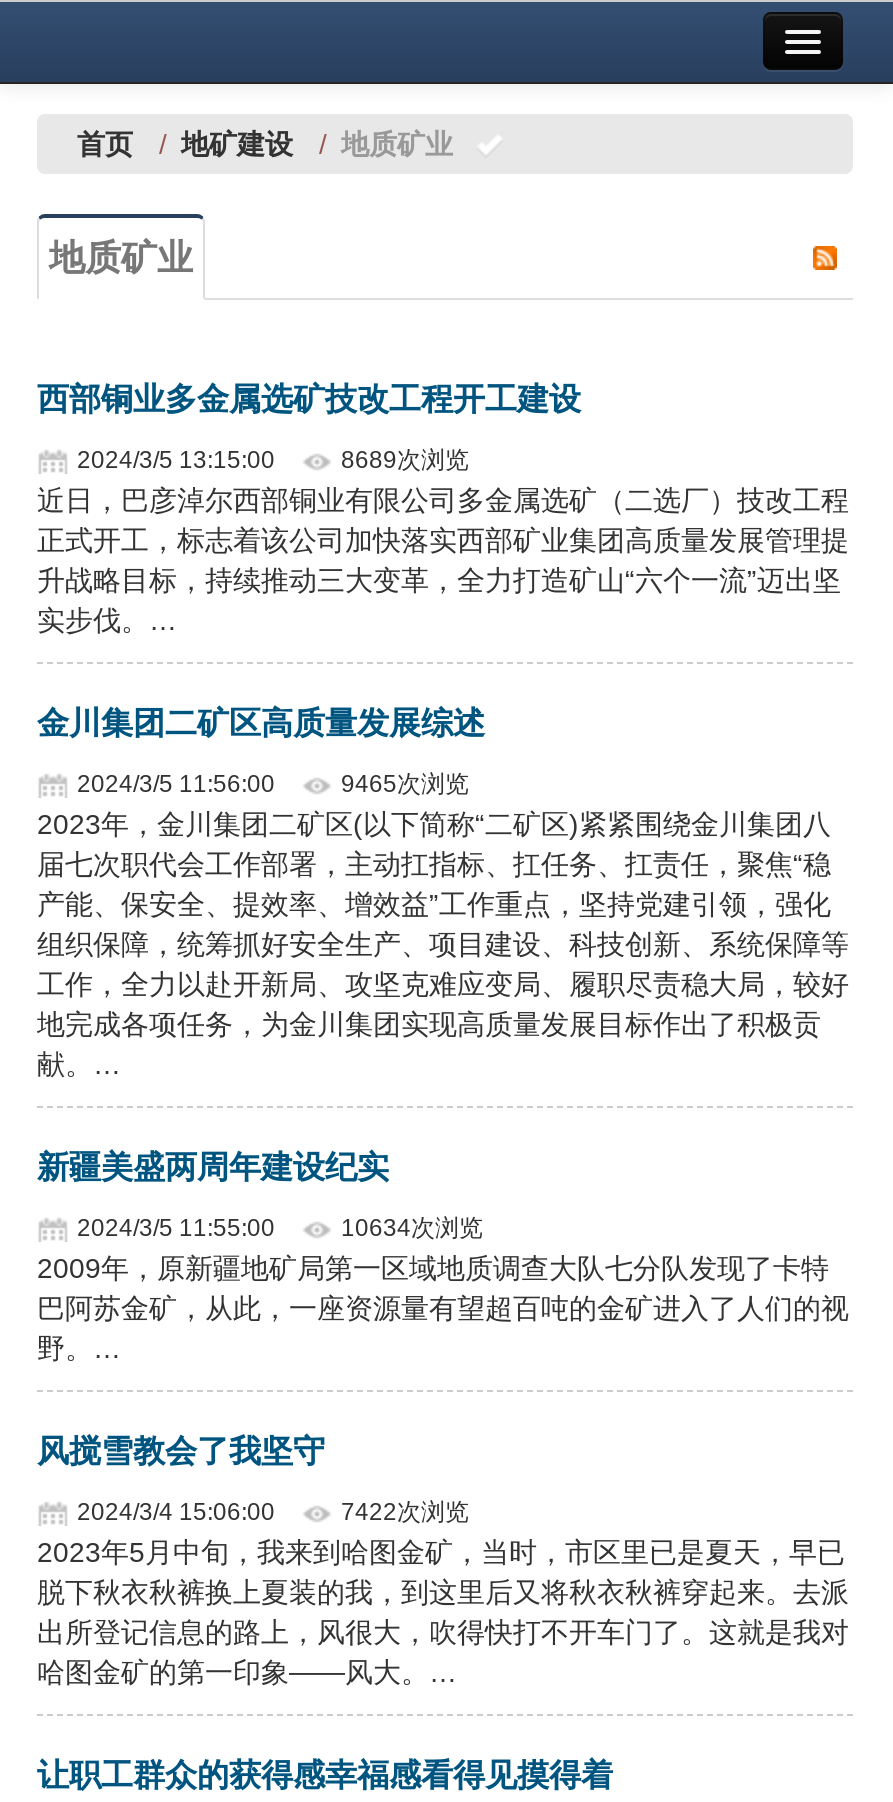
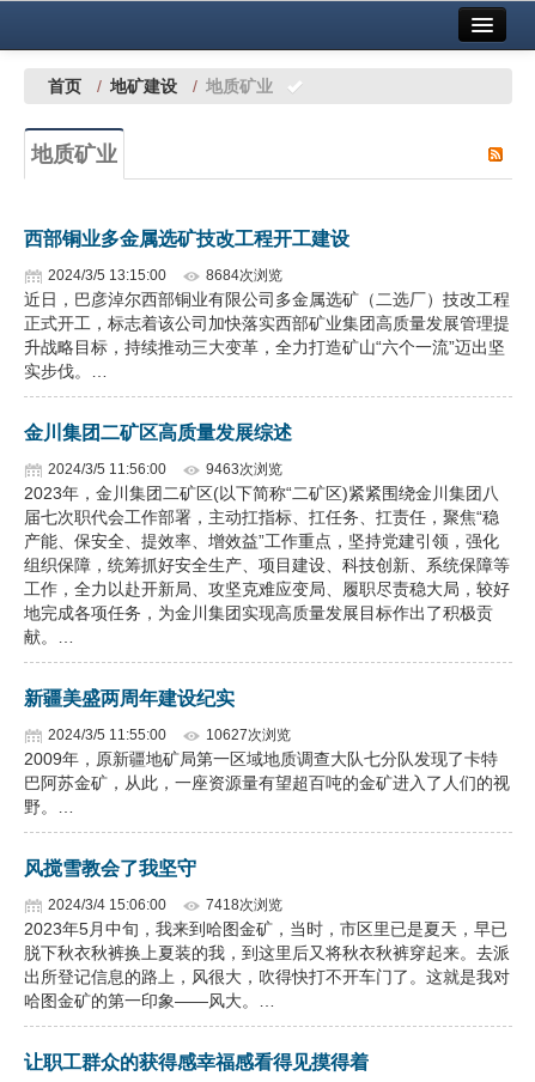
- 8689次浏览
+ 8684次浏览

- 9465次浏览
+ 9463次浏览

- 10634次浏览
+ 10627次浏览

- 7422次浏览
+ 7418次浏览
